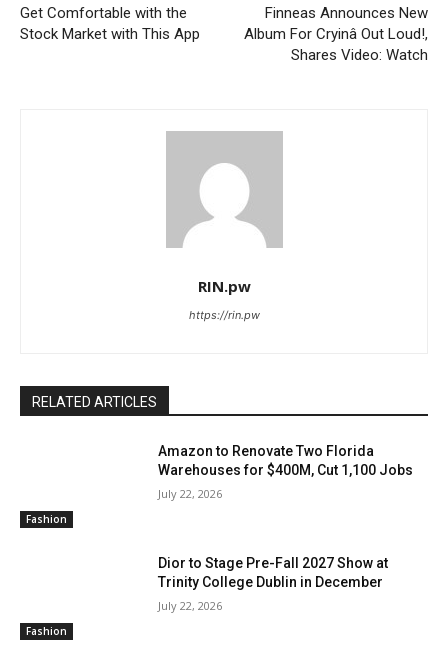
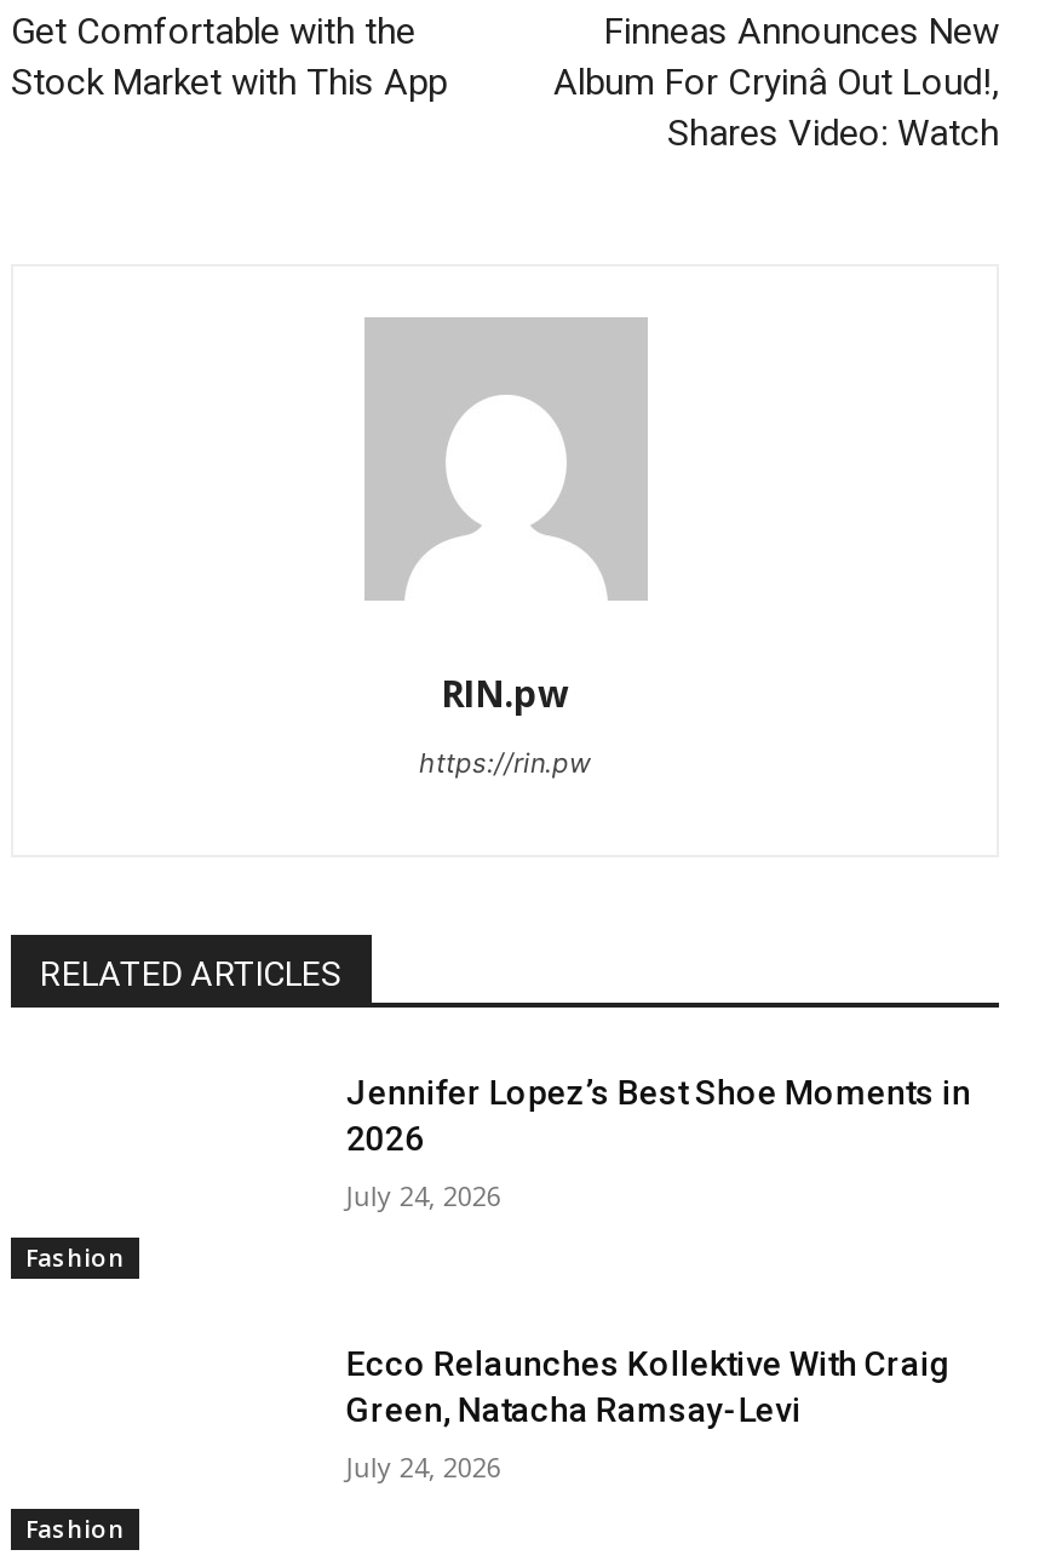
- Amazon to Renovate Two Florida
- Warehouses for $400M, Cut 1,100 Jobs
+ Jennifer Lopez’s Best Shoe Moments in
+ 2026

- July 22, 2026
+ July 24, 2026

- Dior to Stage Pre-Fall 2027 Show at
- Trinity College Dublin in December
+ Ecco Relaunches Kollektive With Craig
+ Green, Natacha Ramsay-Levi

- July 22, 2026
+ July 24, 2026
